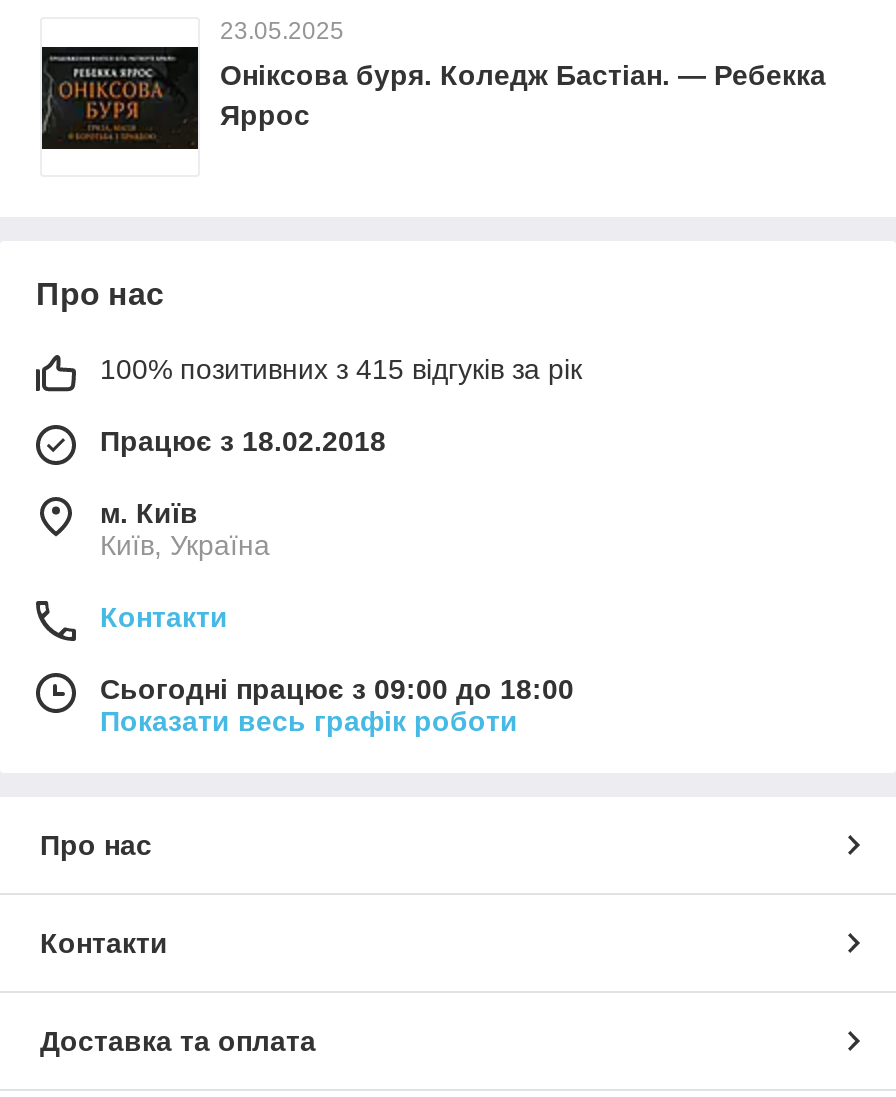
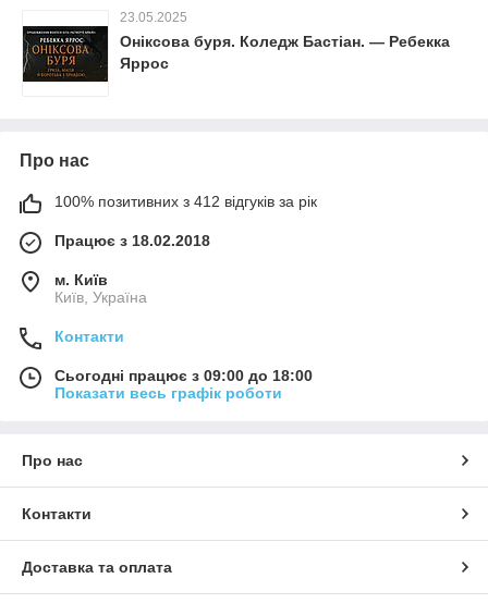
- 100% позитивних з 415 відгуків за рік
+ 100% позитивних з 412 відгуків за рік
